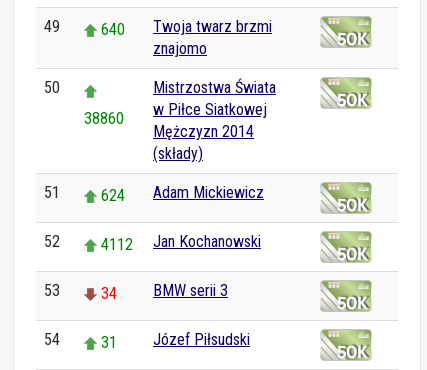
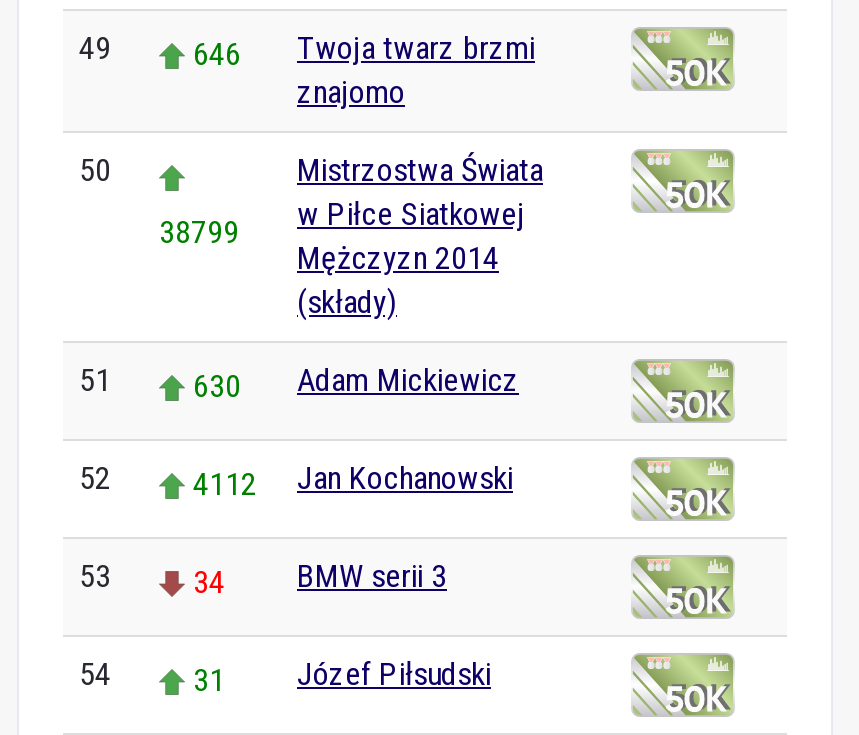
- 49 640 Twoja twarz brzmi
+ 49 646 Twoja twarz brzmi

- 38860 w Piłce Siatkowej
+ 38799 w Piłce Siatkowej

- 51 624 Adam Mickiewicz
+ 51 630 Adam Mickiewicz
